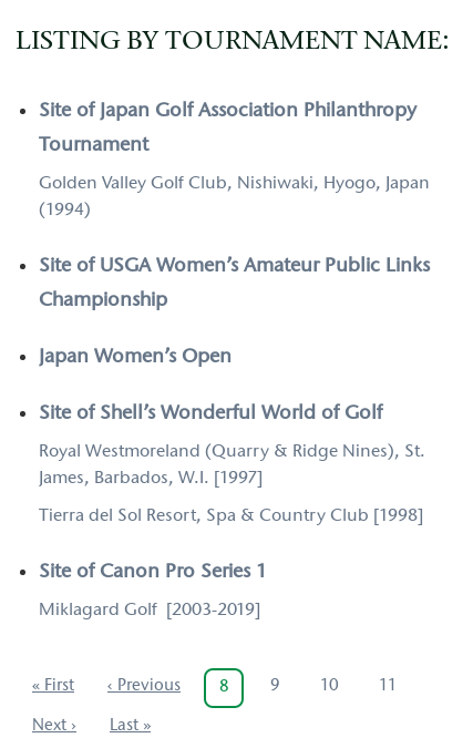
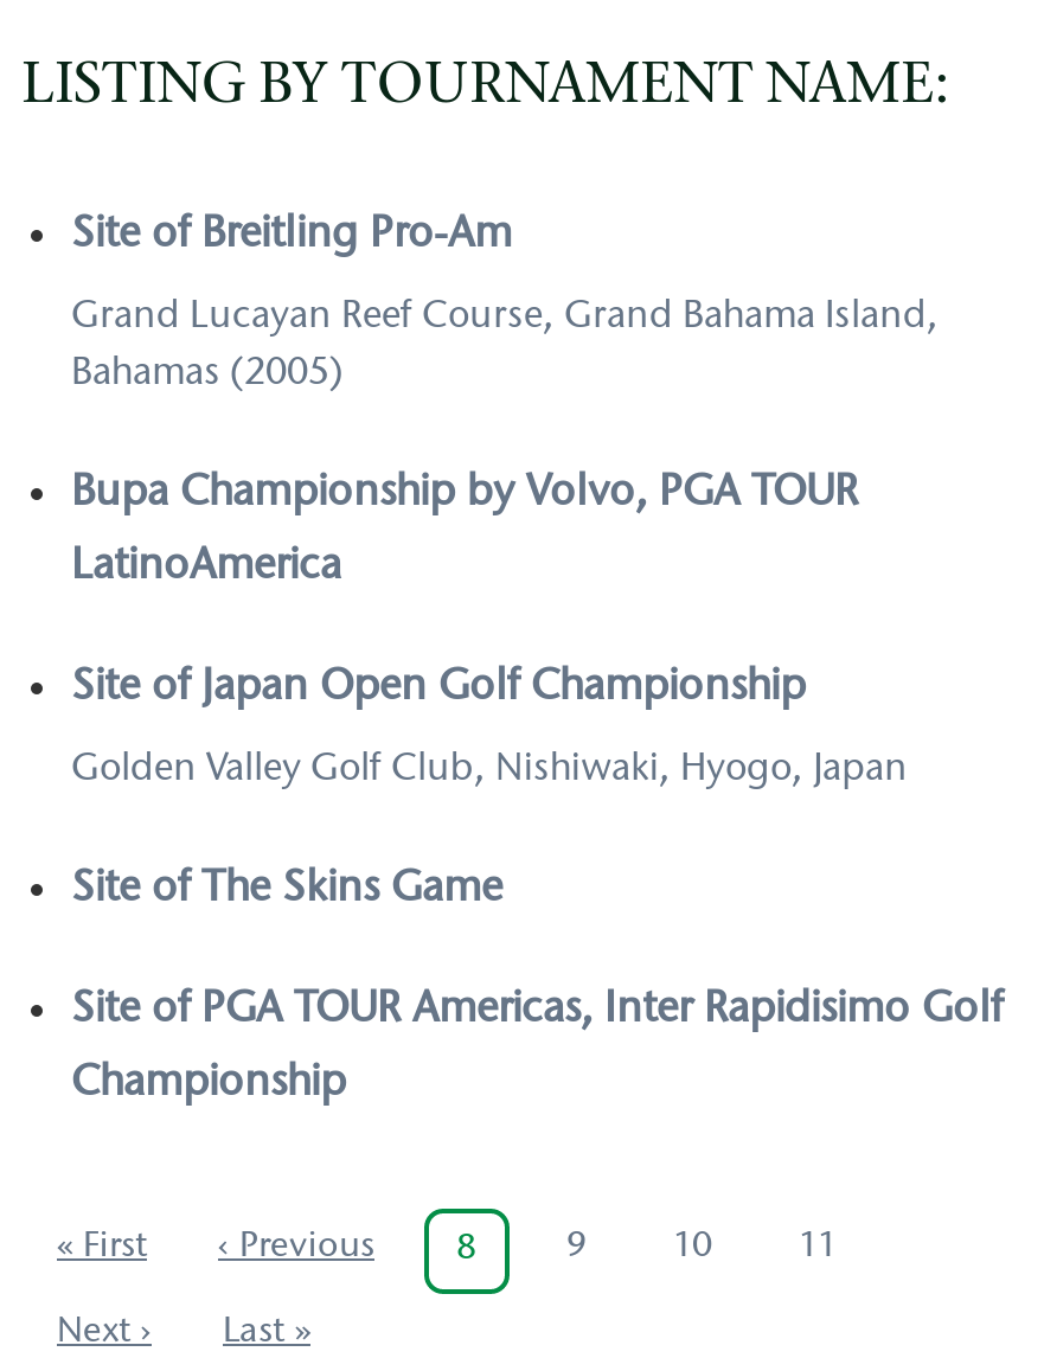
- Site of Japan Golf Association Philanthropy
- Tournament
+ Site of Breitling Pro-Am
+ Grand Lucayan Reef Course, Grand Bahama Island,
+ Bahamas (2005)
+ Bupa Championship by Volvo, PGA TOUR
+ LatinoAmerica
+ Site of Japan Open Golf Championship

moved down: Golden Valley Golf Club, Nishiwaki, Hyogo, Japan

- (1994)
+ Site of The Skins Game

- Site of USGA Women’s Amateur Public Links
+ Site of PGA TOUR Americas, Inter Rapidisimo Golf

moved down: Championship

- Japan Women’s Open
- Site of Shell’s Wonderful World of Golf
- Royal Westmoreland (Quarry & Ridge Nines), St.
- James, Barbados, W.I. [1997]
- Tierra del Sol Resort, Spa & Country Club [1998]
- Site of Canon Pro Series 1
- Miklagard Golf [2003-2019]
